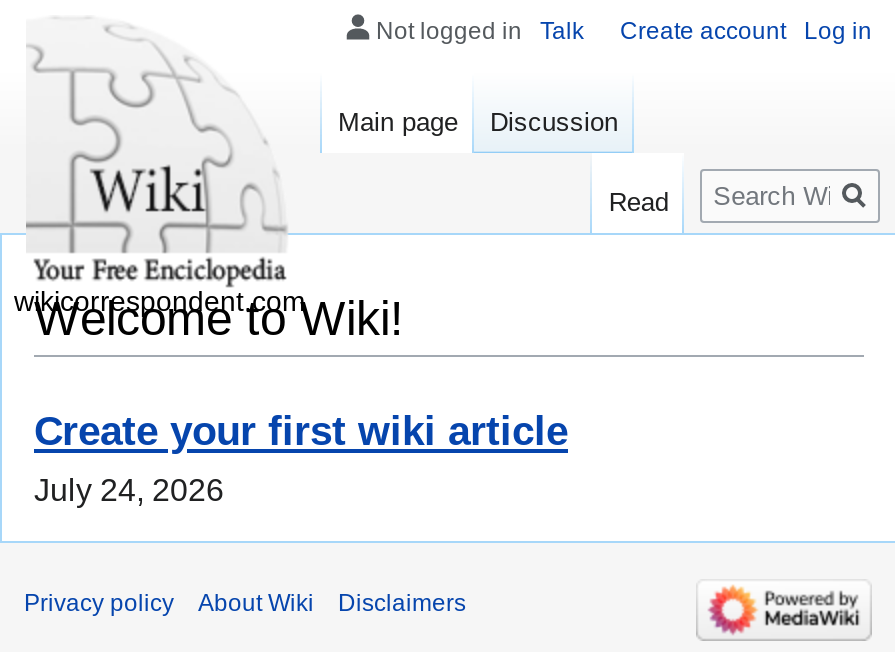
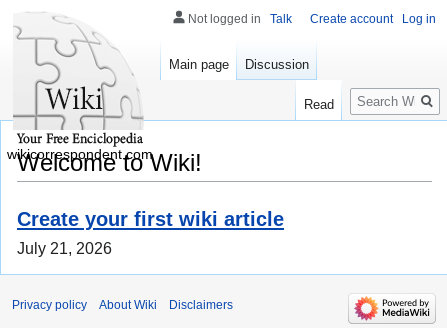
- July 24, 2026
+ July 21, 2026
